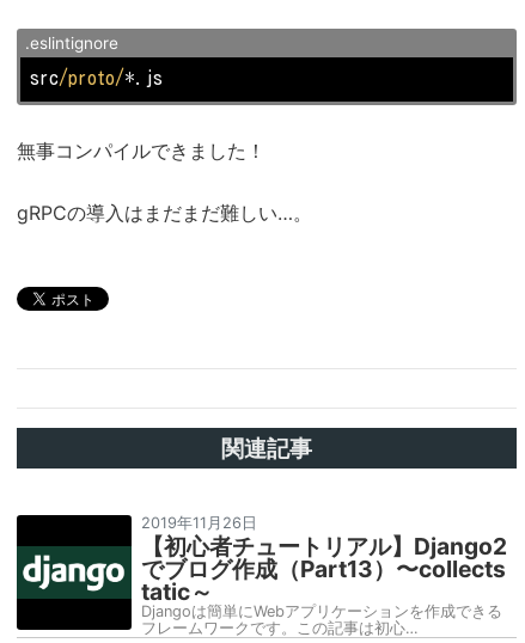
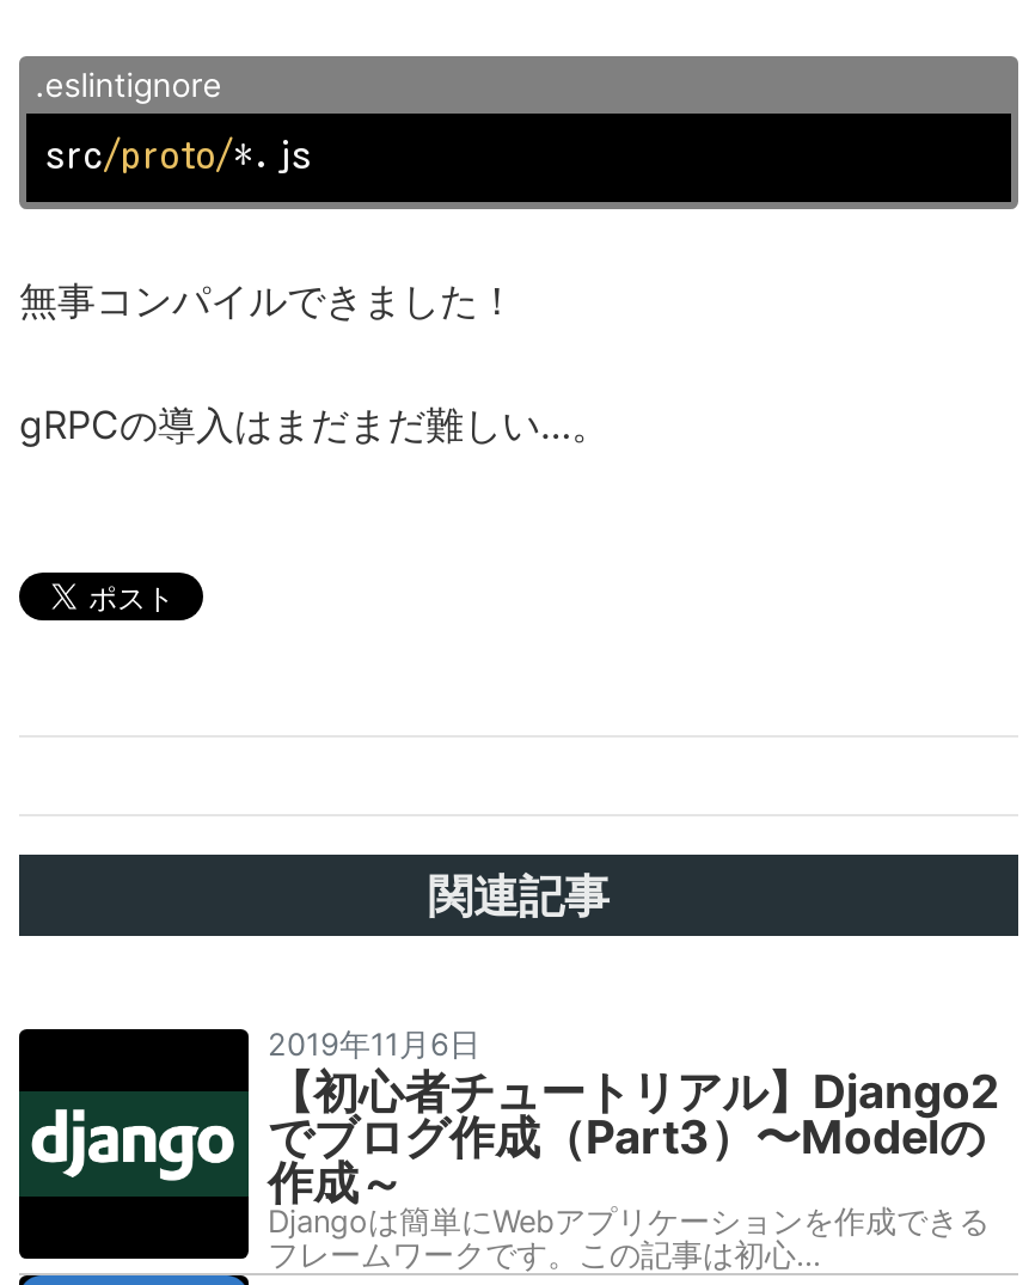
- 2019年11月26日
+ 2019年11月6日

- でブログ作成（Part13）〜collects
- tatic～
+ でブログ作成（Part3）〜Modelの
+ 作成～
